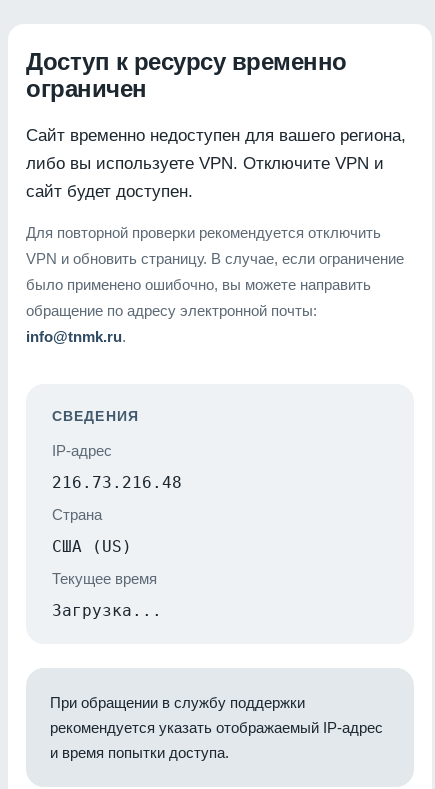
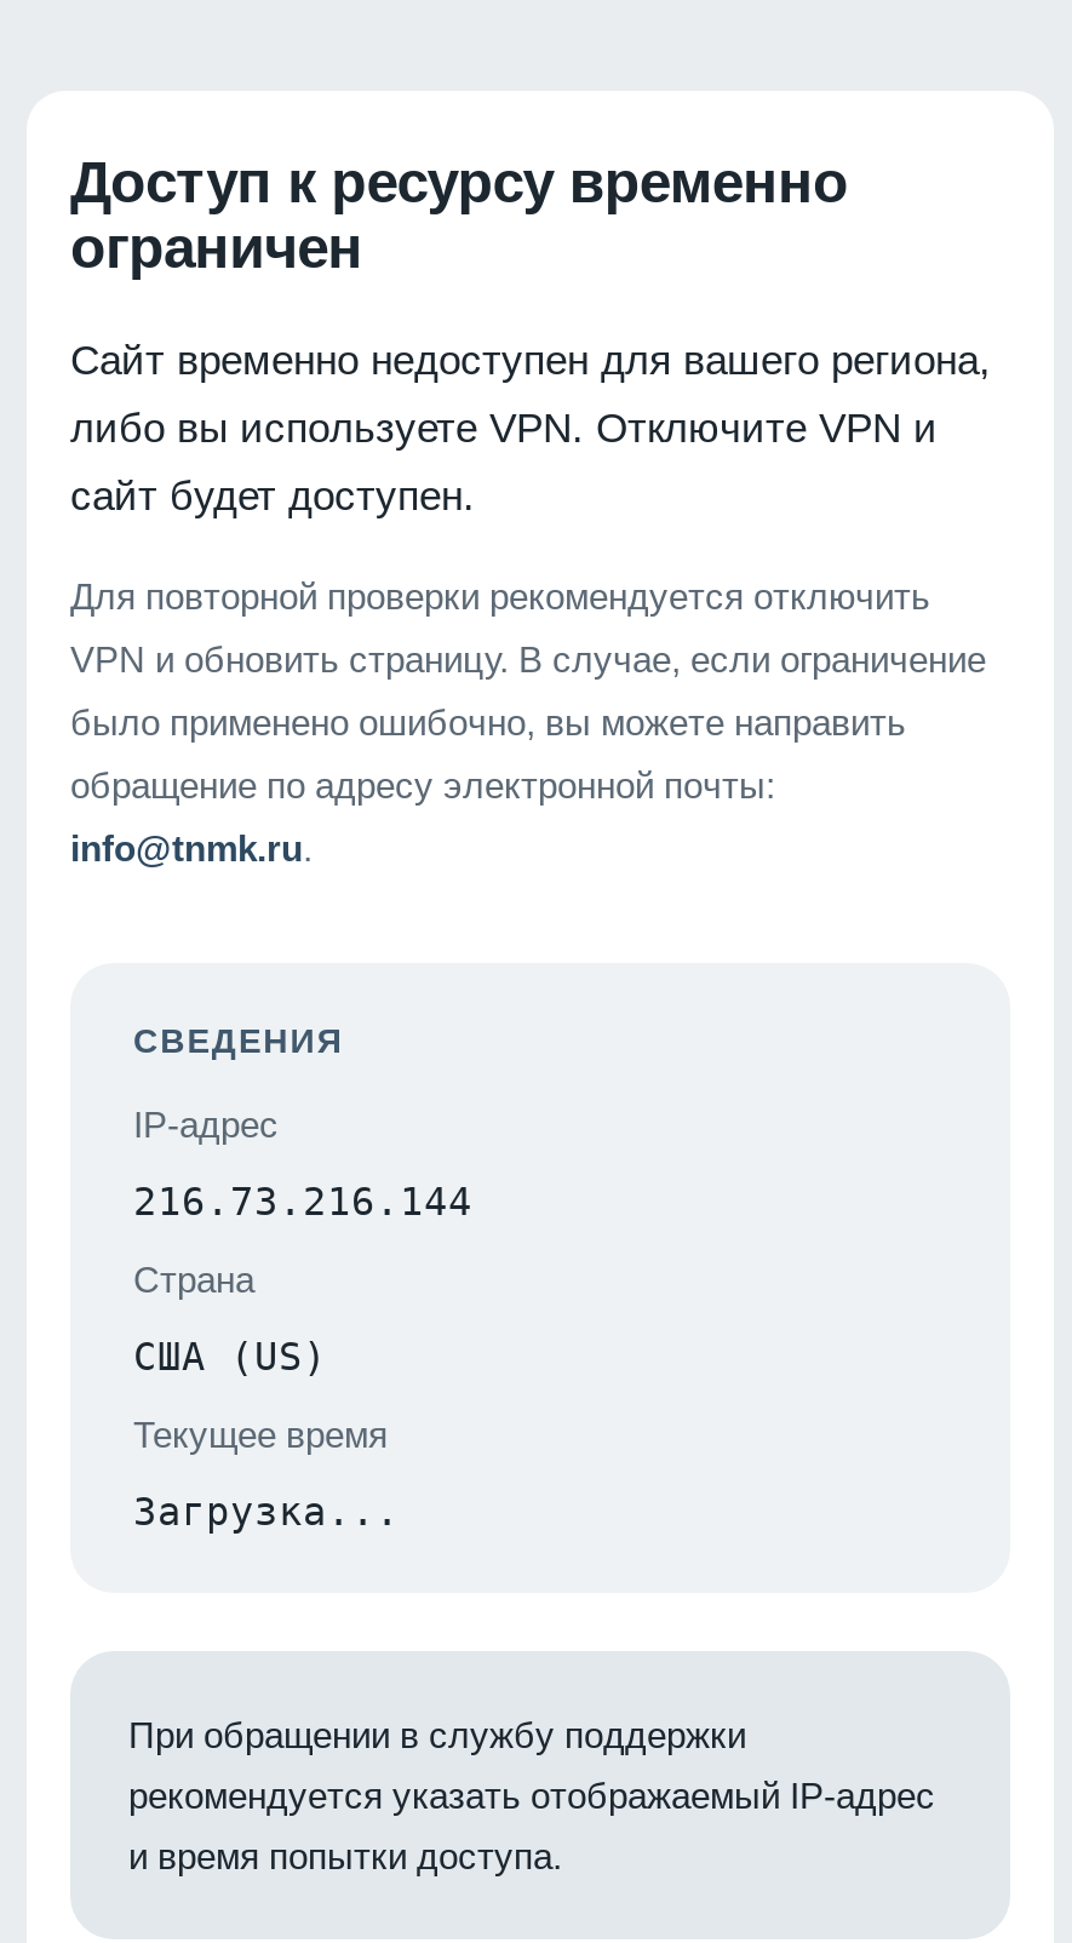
- 216.73.216.48
+ 216.73.216.144
